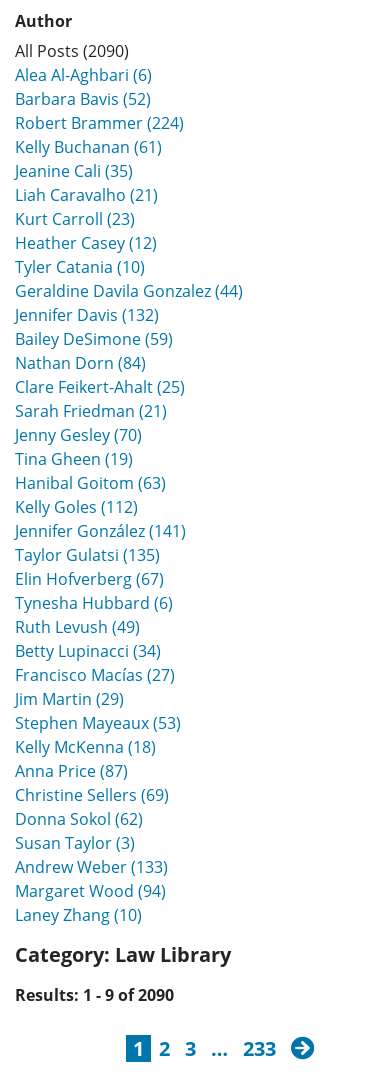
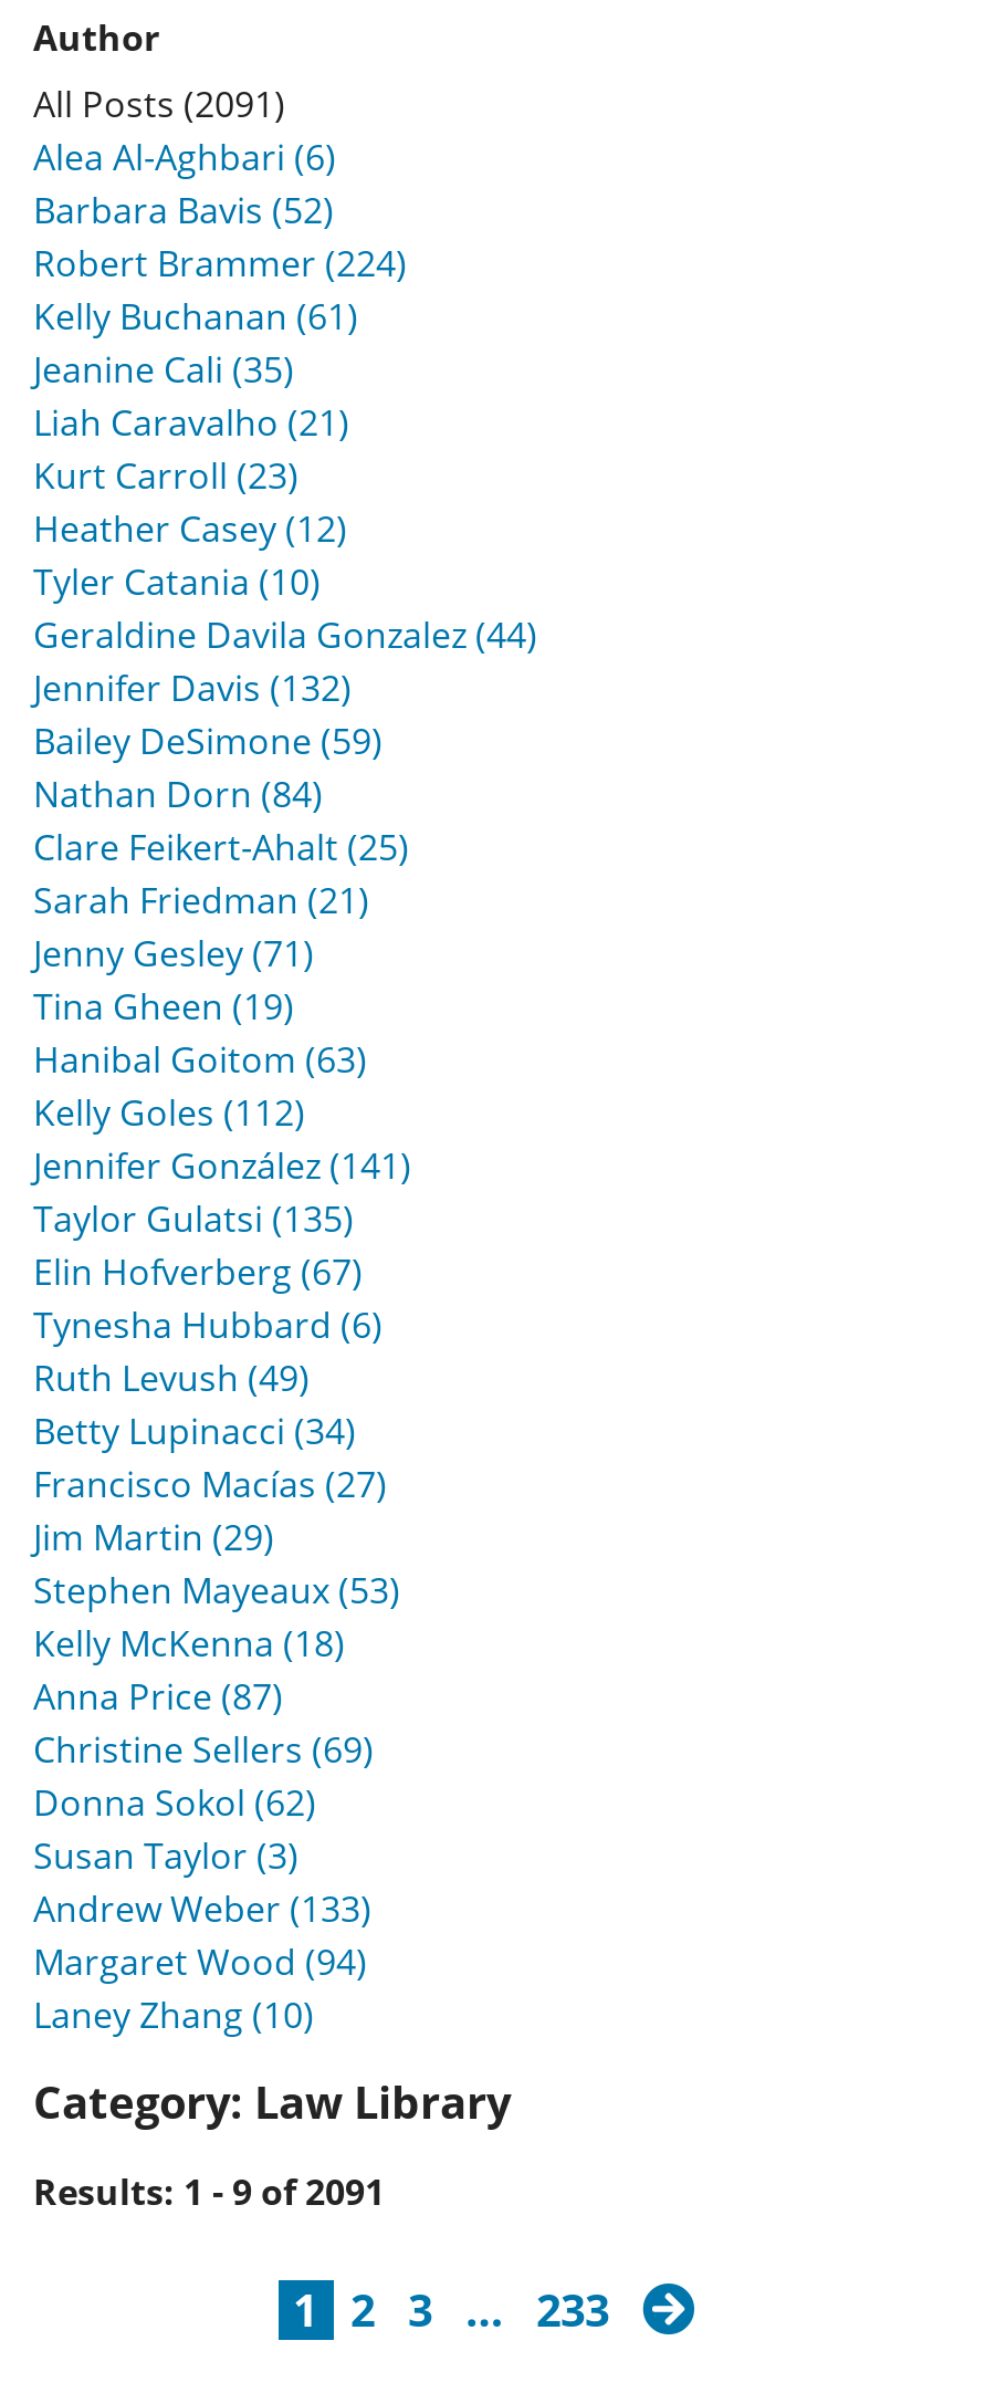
- All Posts (2090)
+ All Posts (2091)

- Jenny Gesley (70)
+ Jenny Gesley (71)

- Results: 1 - 9 of 2090
+ Results: 1 - 9 of 2091
